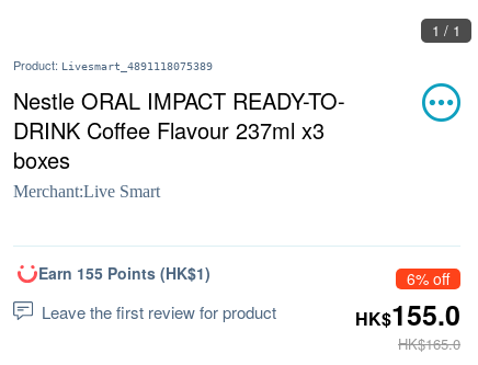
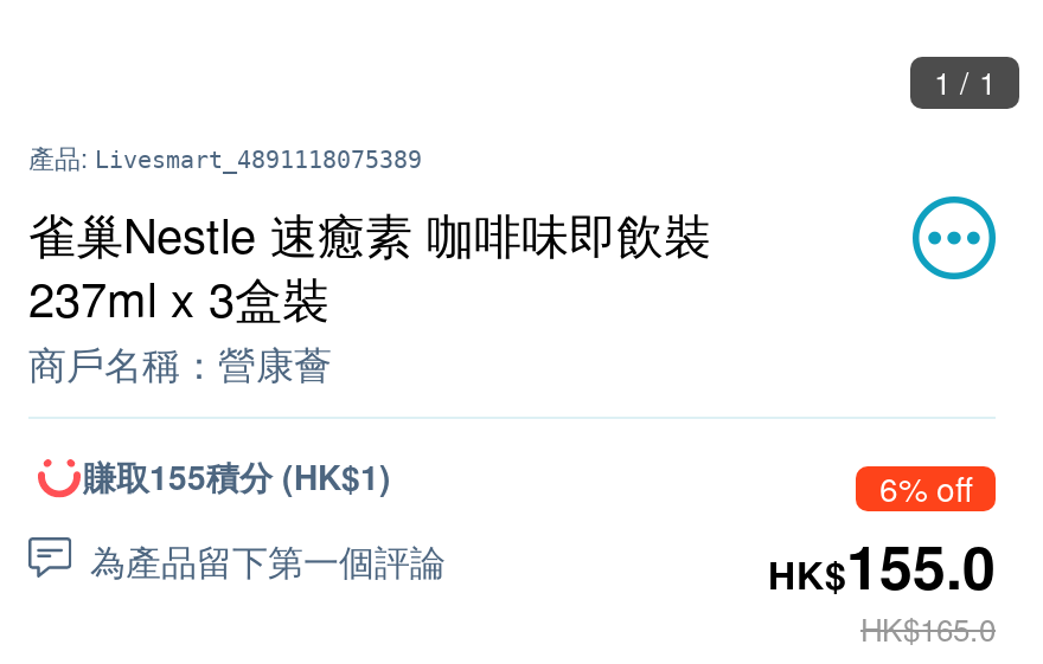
- Product: Livesmart_4891118075389
- Nestle ORAL IMPACT READY-TO-
- DRINK Coffee Flavour 237ml x3
- boxes
- Merchant:Live Smart
+ 產品: Livesmart_4891118075389
+ 雀巢Nestle 速癒素 咖啡味即飲裝
+ 237ml x 3盒裝
+ 商戶名稱：營康薈

- Earn 155 Points (HK$1)
+ 賺取155積分 (HK$1)

- Leave the first review for product
+ 為產品留下第一個評論
